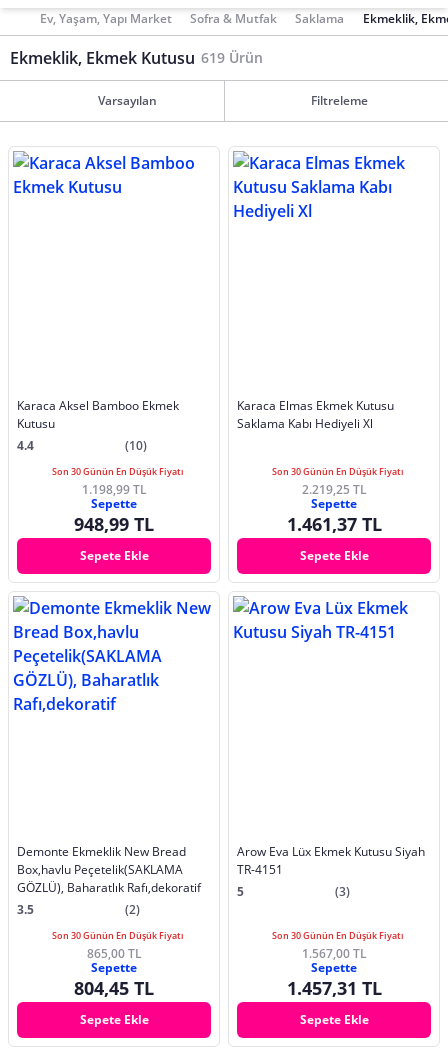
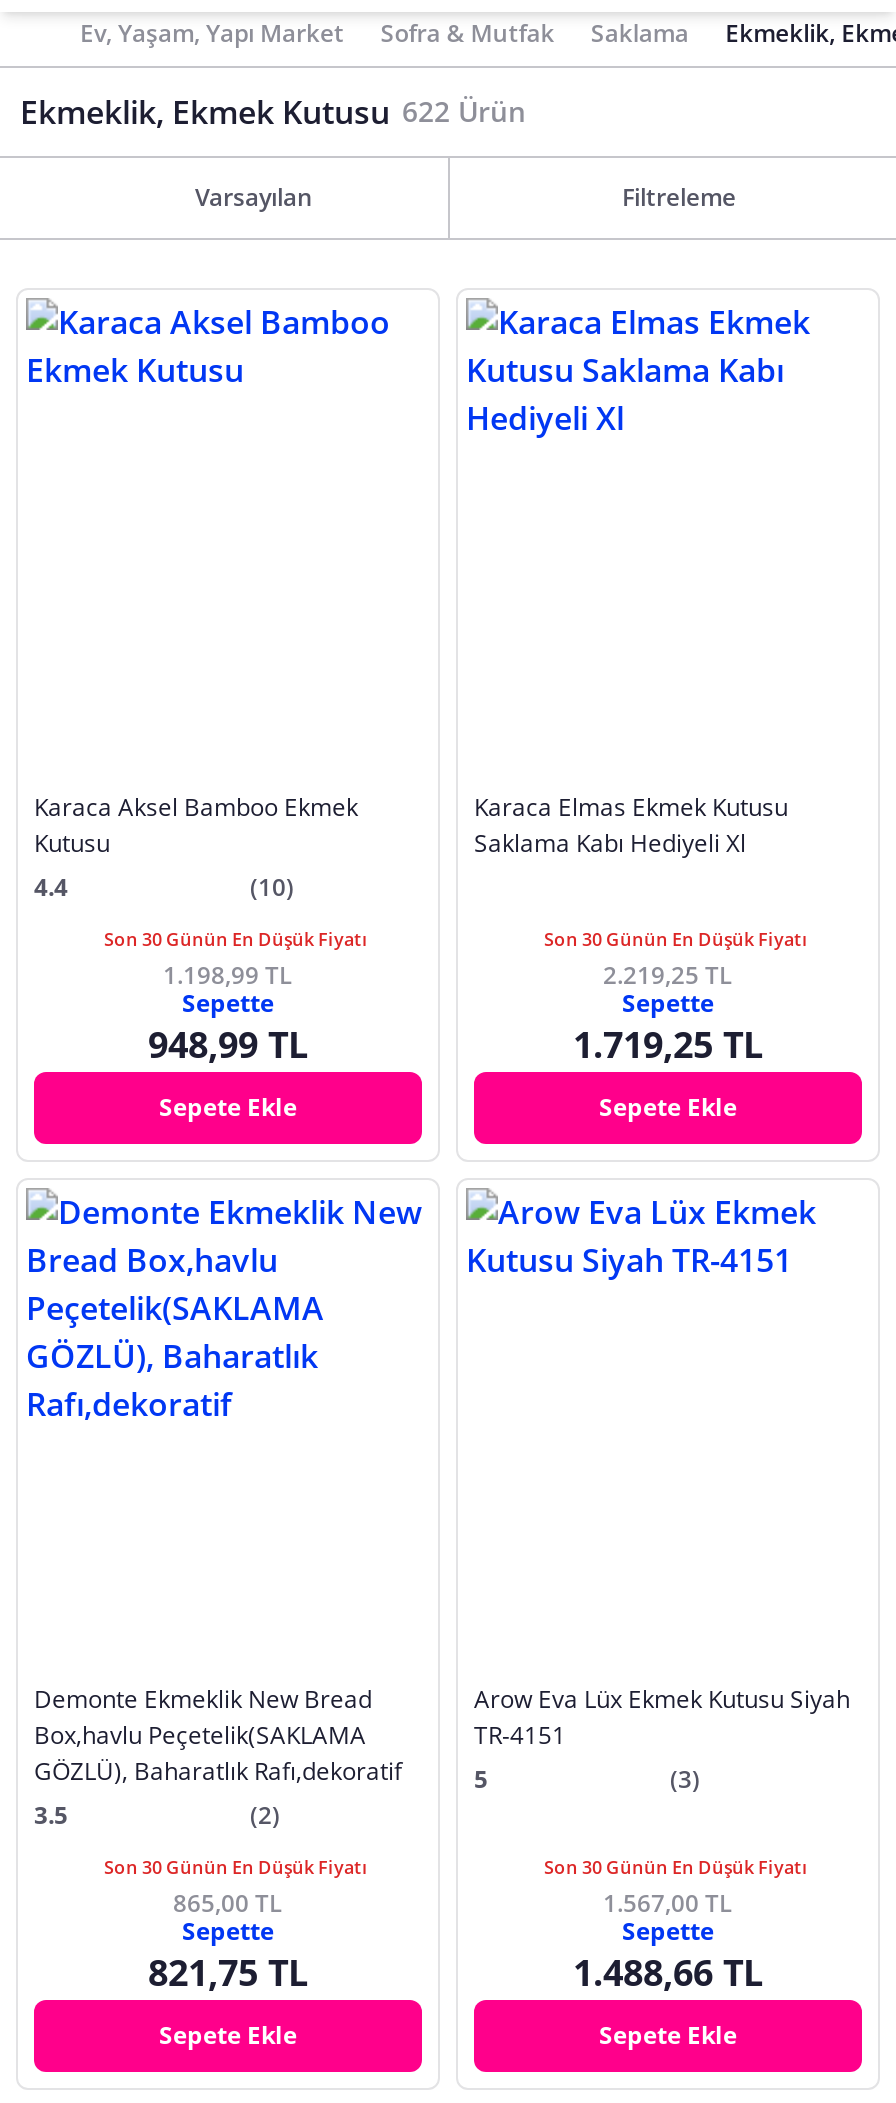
- Ekmeklik, Ekmek Kutusu 619 Ürün
+ Ekmeklik, Ekmek Kutusu 622 Ürün

- 1.461,37 TL
+ 1.719,25 TL

- 804,45 TL
+ 821,75 TL

- 1.457,31 TL
+ 1.488,66 TL
